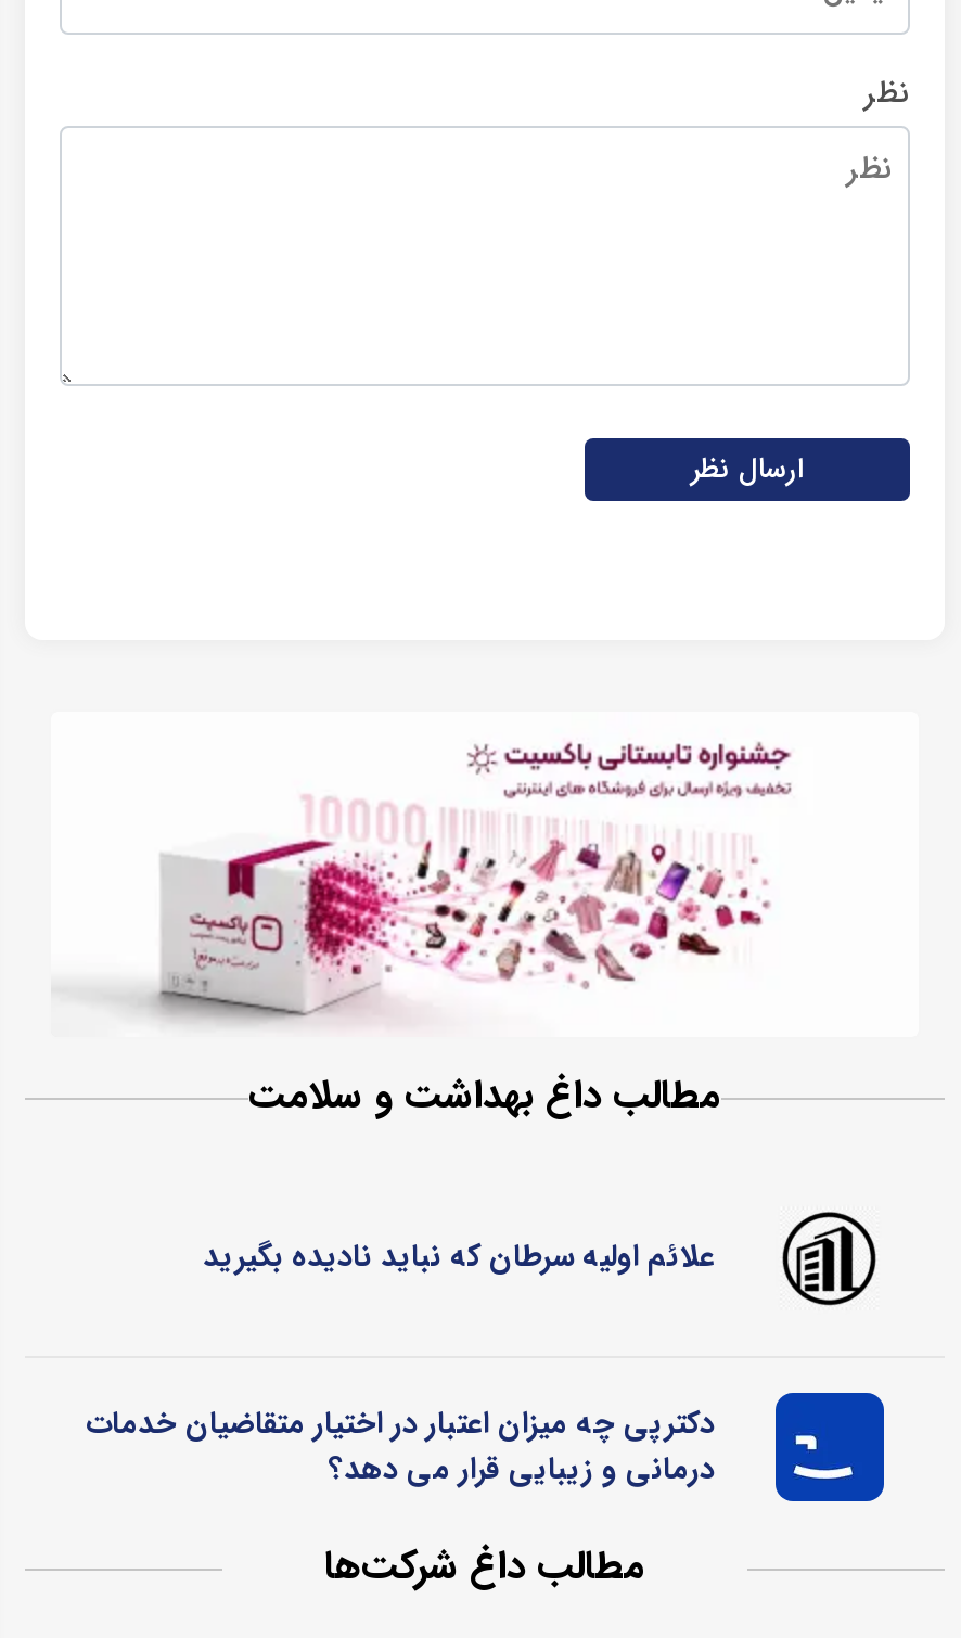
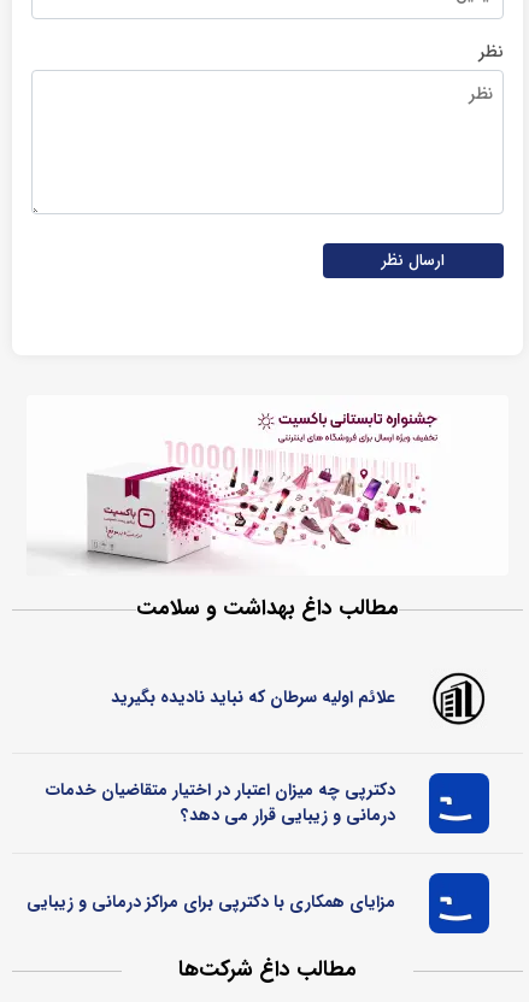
+ مزایای همکاری با دکترپی برای مراکز درمانی و زیبایی
